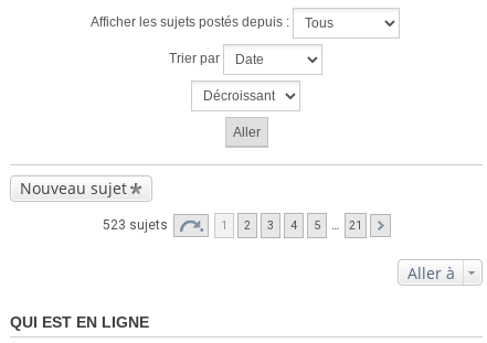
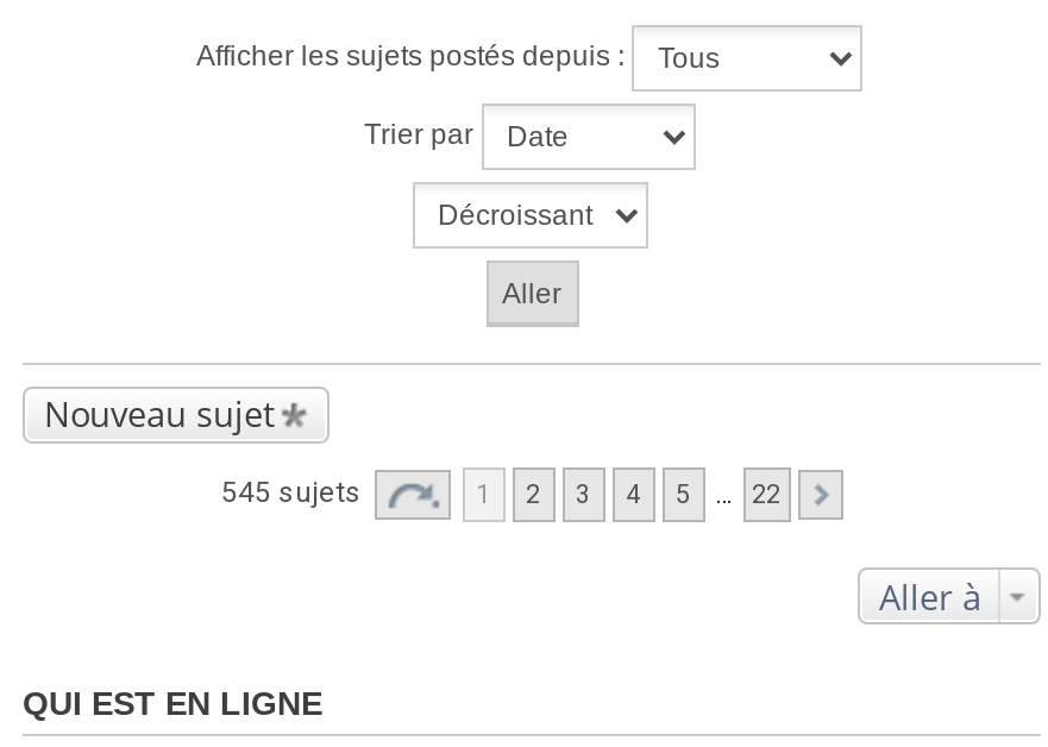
- 523 sujets
+ 545 sujets

- 21
+ 22
